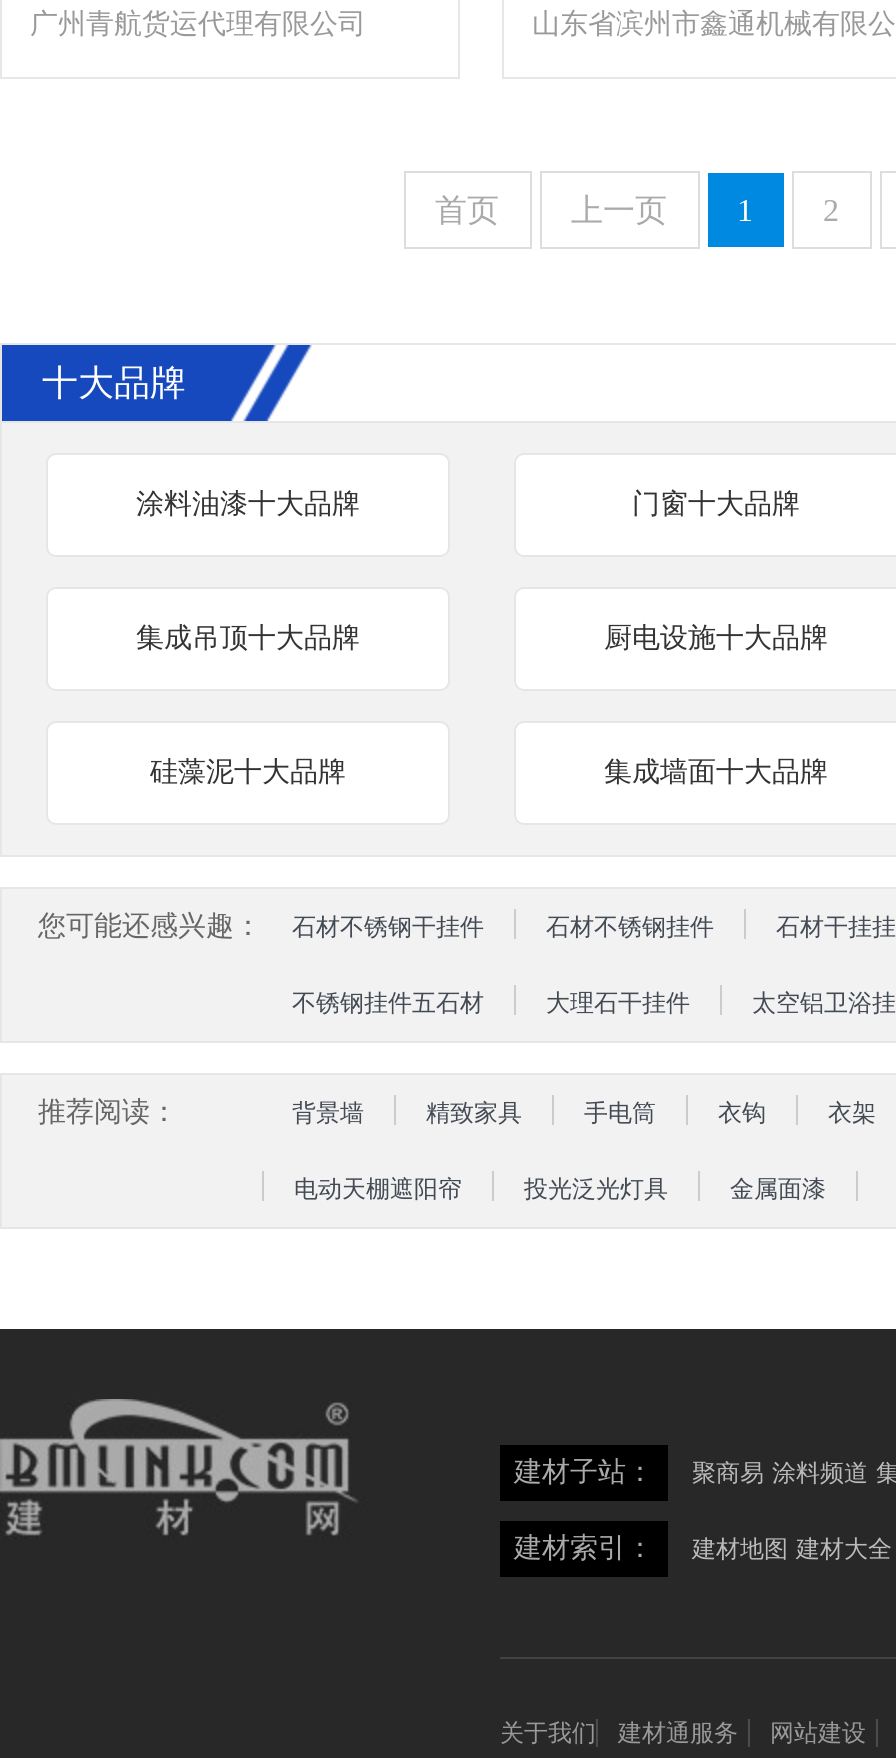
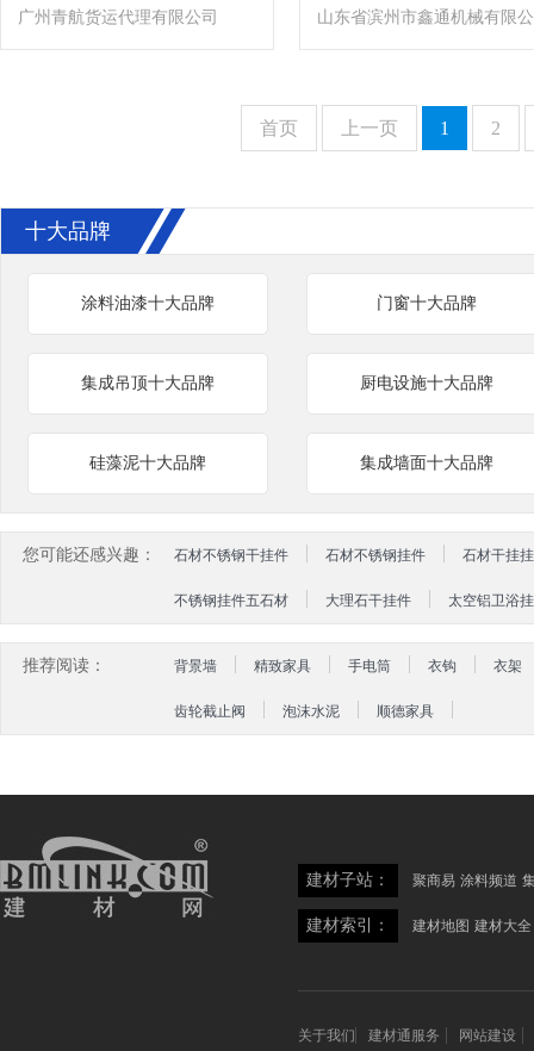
- 电动天棚遮阳帘
- 投光泛光灯具
- 金属面漆
+ 齿轮截止阀
+ 泡沫水泥
+ 顺德家具
